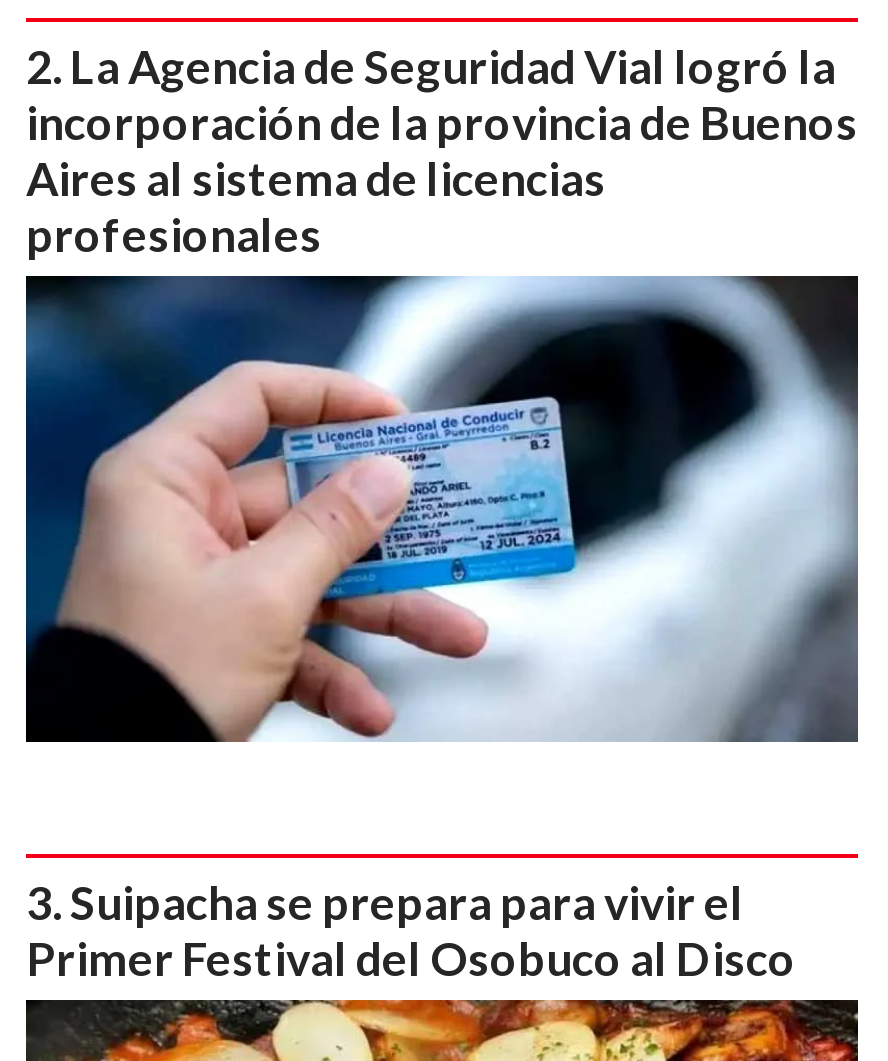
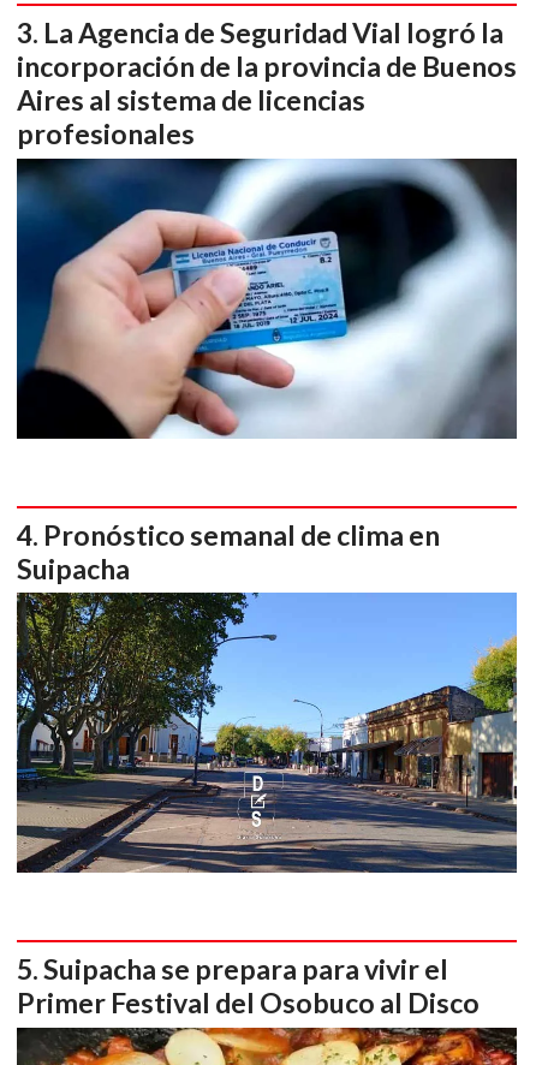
+ [image]

+ Pronóstico semanal de clima en
+ Suipacha
